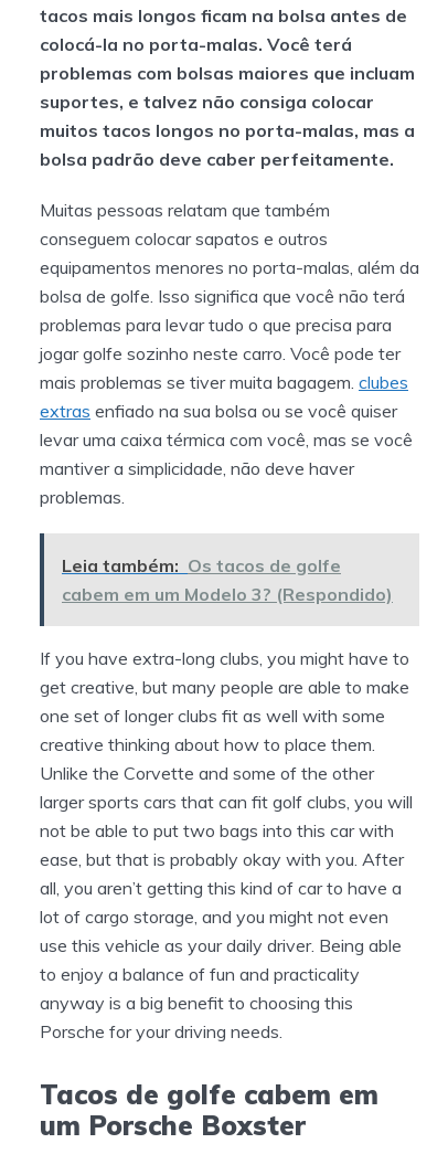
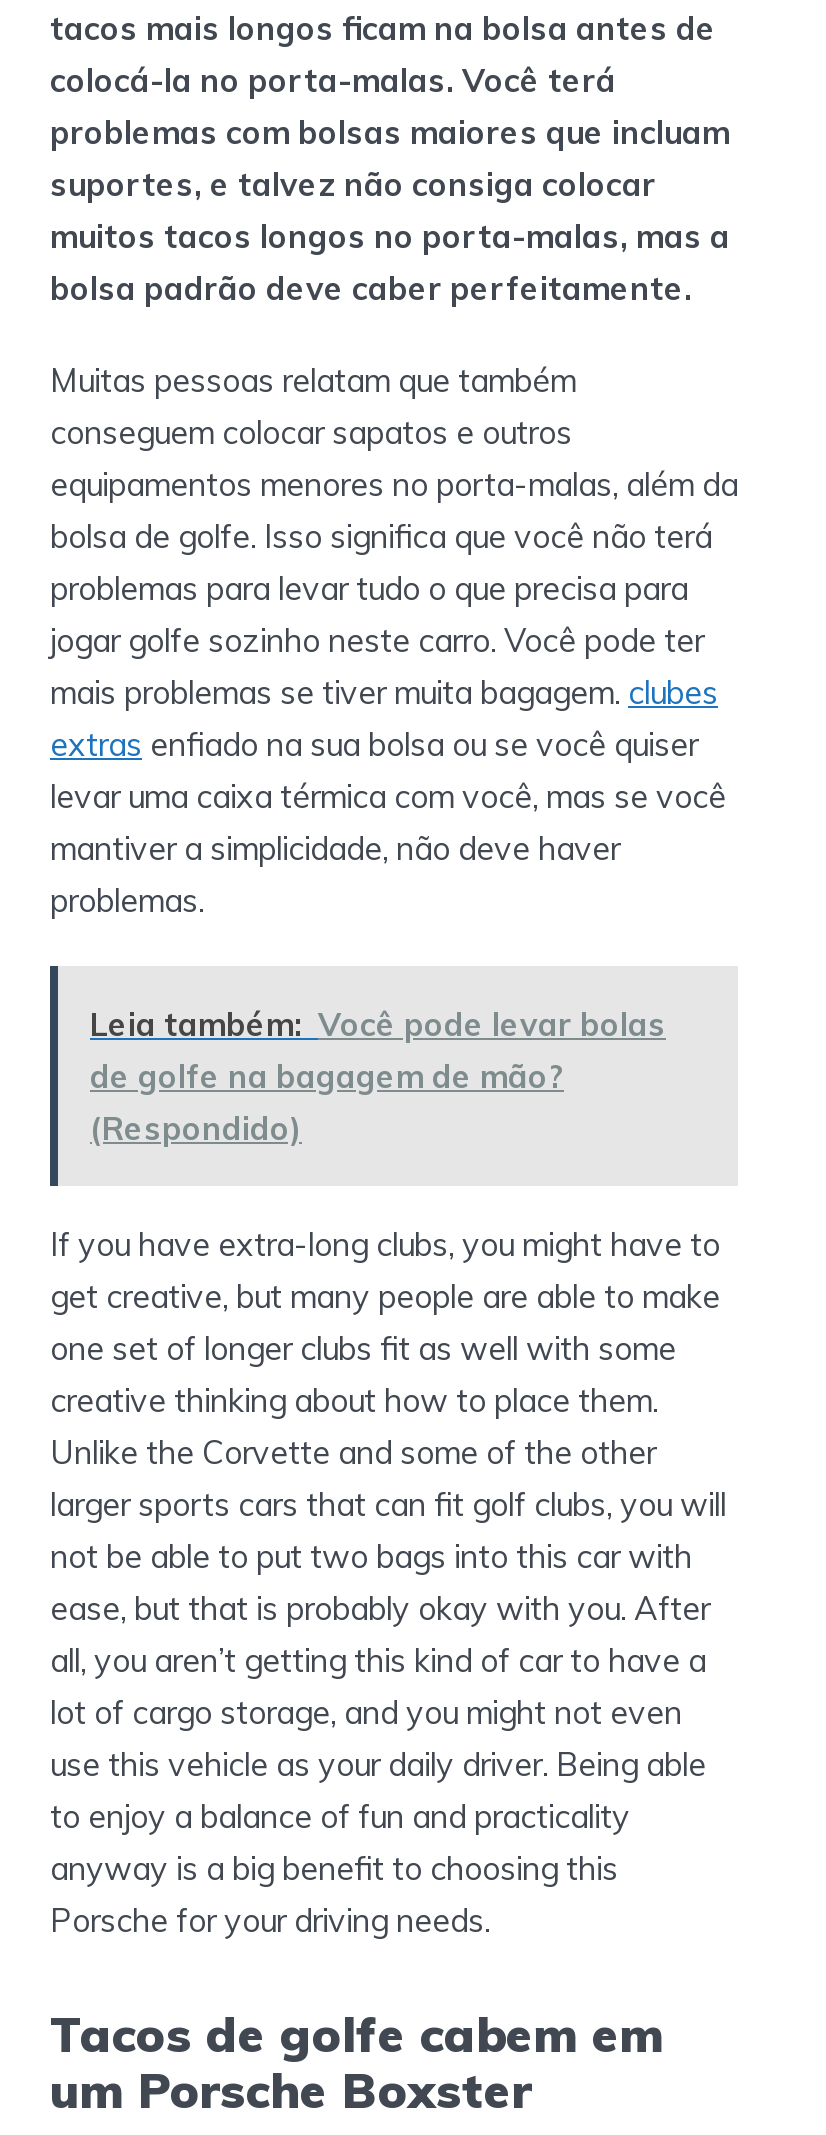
- Leia também: Os tacos de golfe
- cabem em um Modelo 3? (Respondido)
+ Leia também: Você pode levar bolas
+ de golfe na bagagem de mão?
+ (Respondido)
